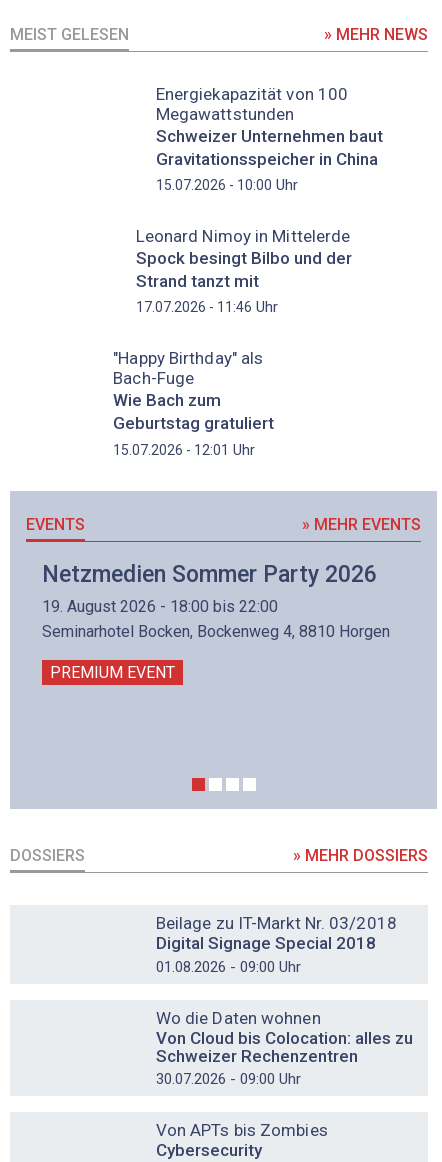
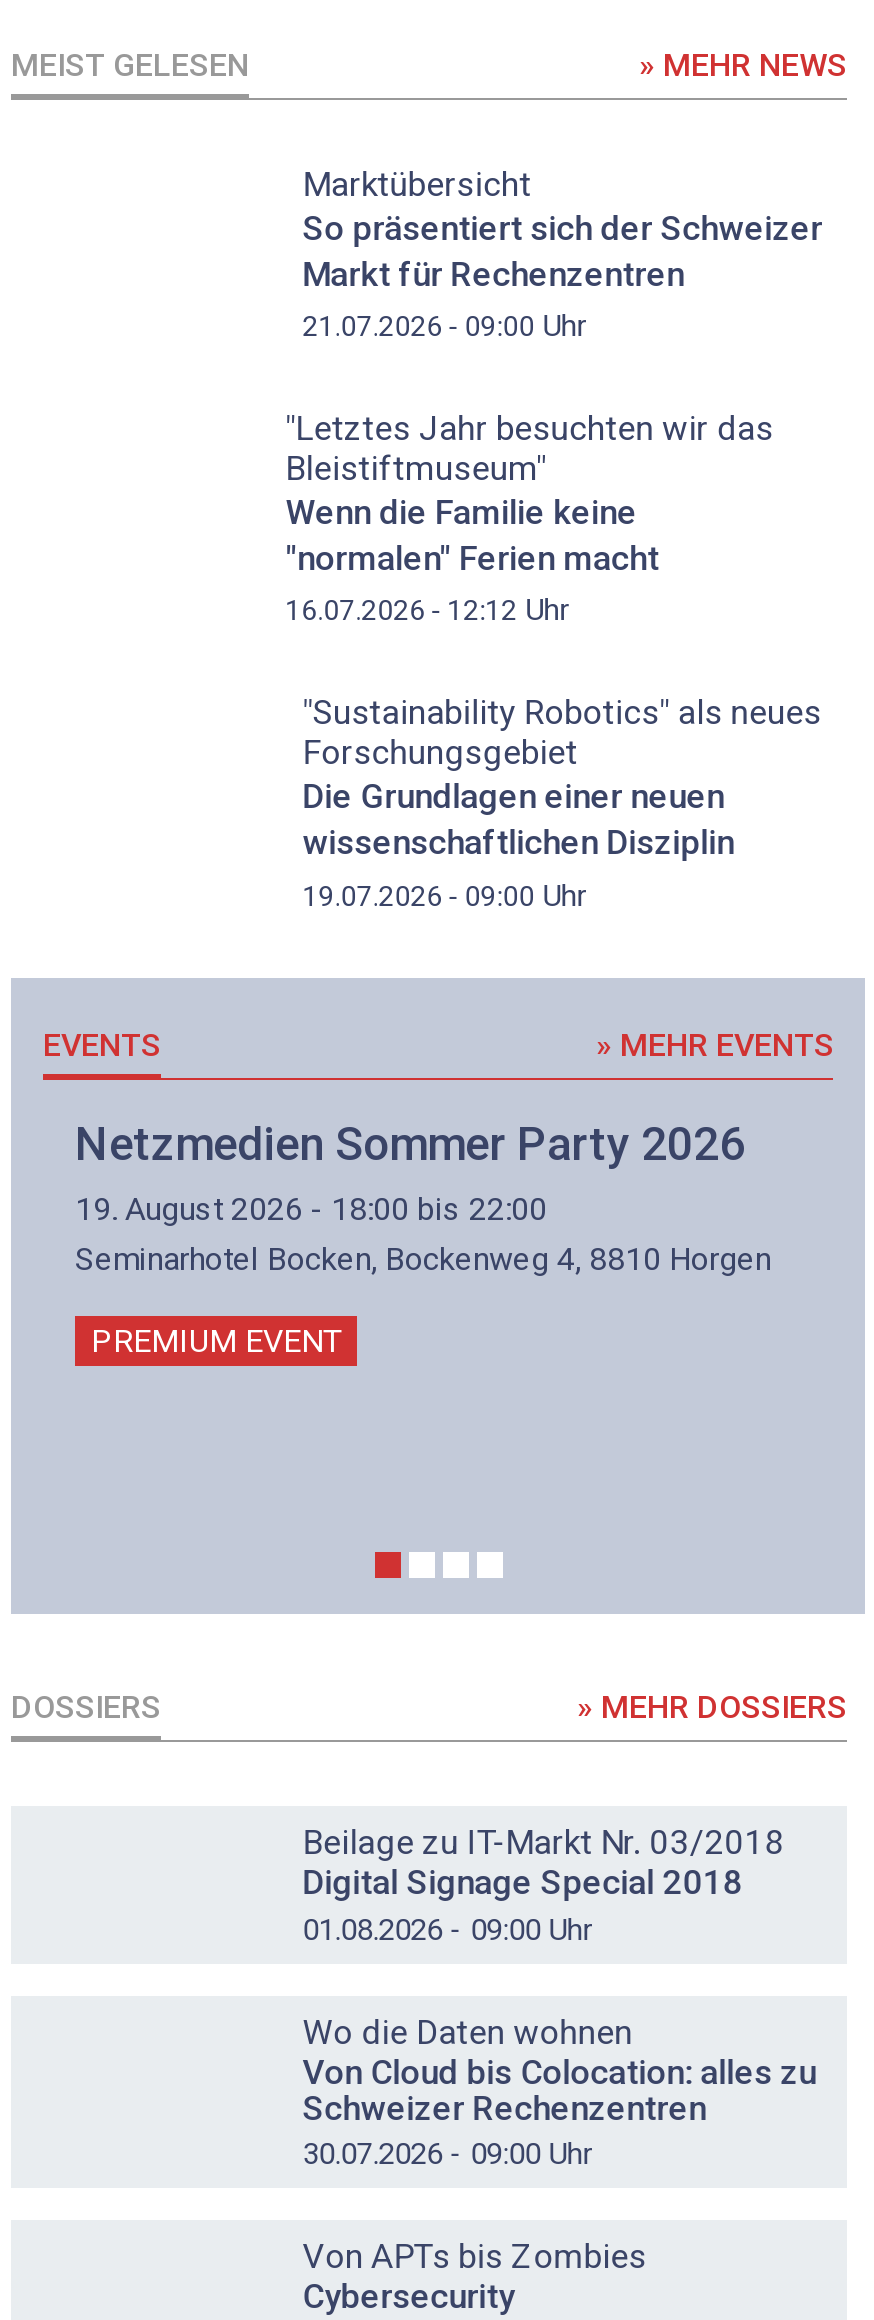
- Energiekapazität von 100
- Megawattstunden
- Schweizer Unternehmen baut
- Gravitationsspeicher in China
- 15.07.2026 - 10:00 Uhr
+ Marktübersicht
+ So präsentiert sich der Schweizer
+ Markt für Rechenzentren
+ 21.07.2026 - 09:00 Uhr

- Leonard Nimoy in Mittelerde
- Spock besingt Bilbo und der
- Strand tanzt mit
- 17.07.2026 - 11:46 Uhr
+ "Letztes Jahr besuchten wir das
+ Bleistiftmuseum"
+ Wenn die Familie keine
+ "normalen" Ferien macht
+ 16.07.2026 - 12:12 Uhr

- "Happy Birthday" als
- Bach-Fuge
- Wie Bach zum
- Geburtstag gratuliert
- 15.07.2026 - 12:01 Uhr
+ "Sustainability Robotics" als neues
+ Forschungsgebiet
+ Die Grundlagen einer neuen
+ wissenschaftlichen Disziplin
+ 19.07.2026 - 09:00 Uhr
